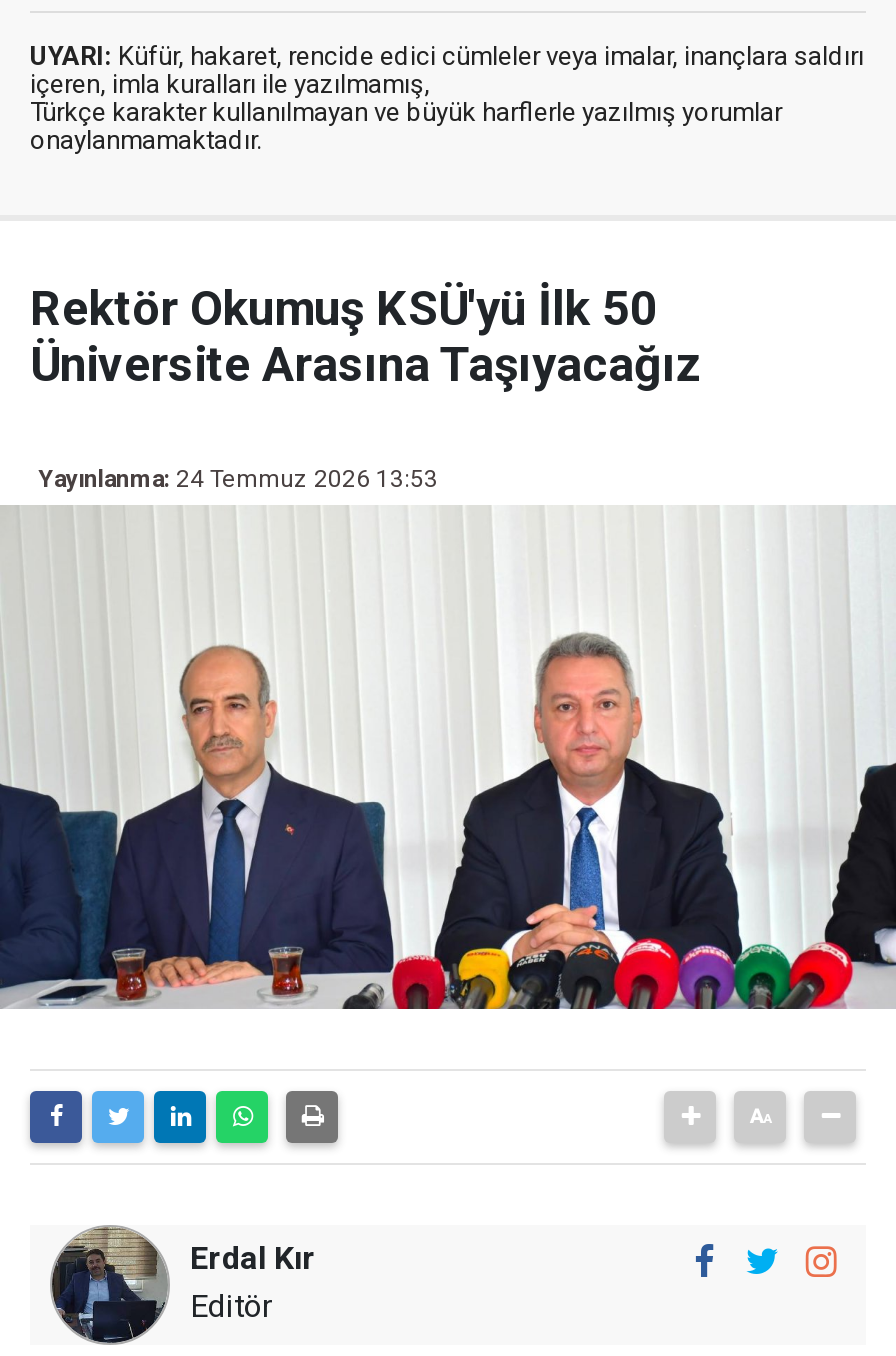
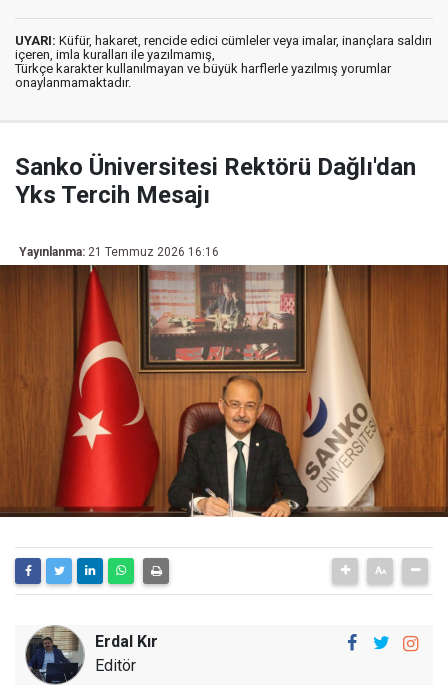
- Rektör Okumuş KSÜ'yü İlk 50
- Üniversite Arasına Taşıyacağız
+ Sanko Üniversitesi Rektörü Dağlı'dan
+ Yks Tercih Mesajı

- Yayınlanma: 24 Temmuz 2026 13:53
+ Yayınlanma: 21 Temmuz 2026 16:16

- [image]
+ [image]
